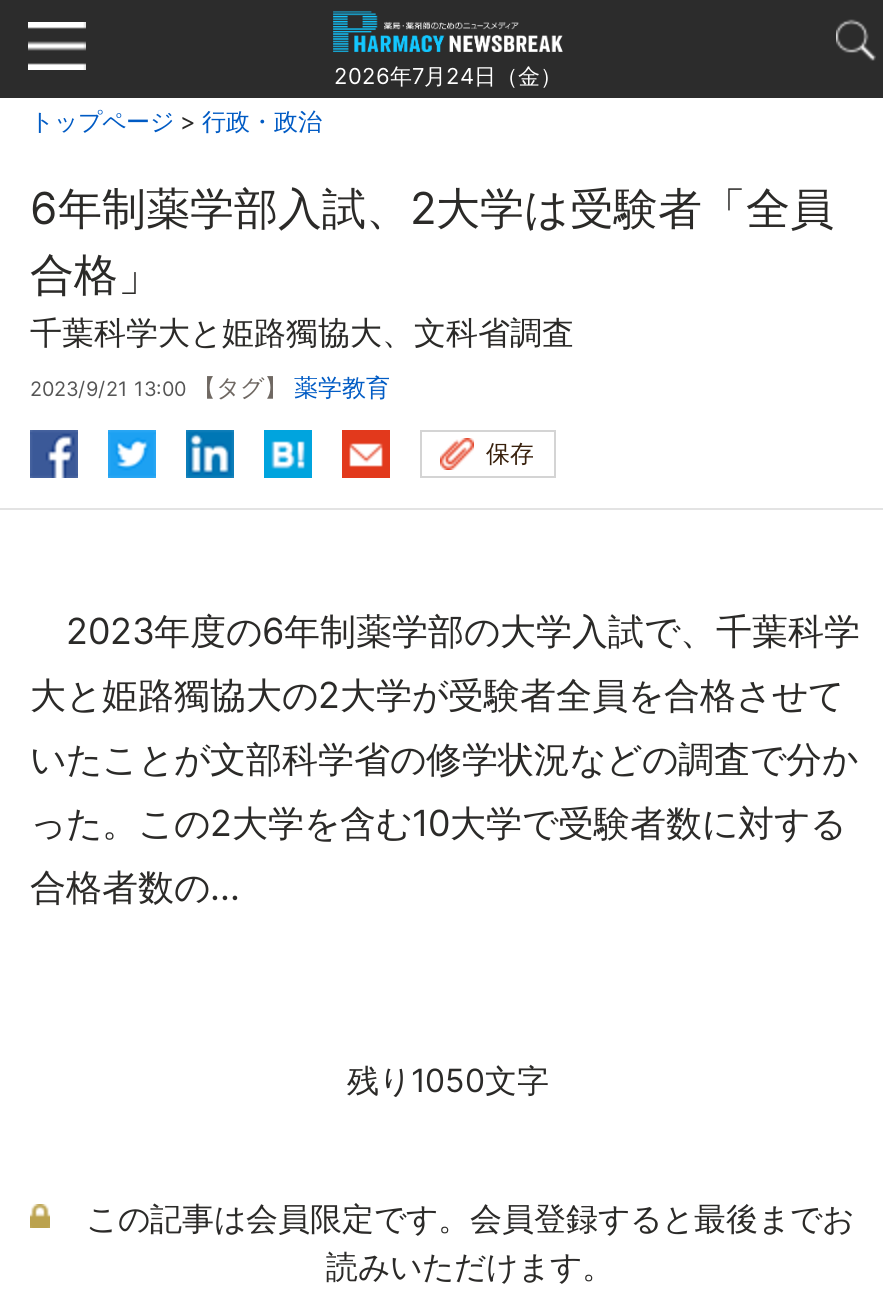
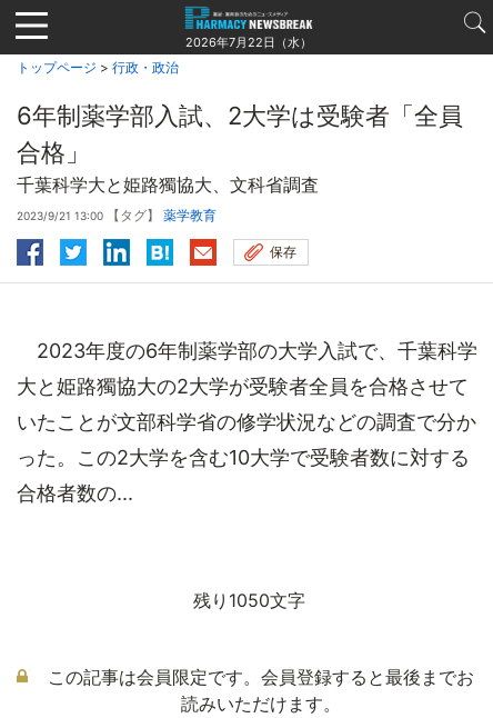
- 2026年7月24日（金）
+ 2026年7月22日（水）
